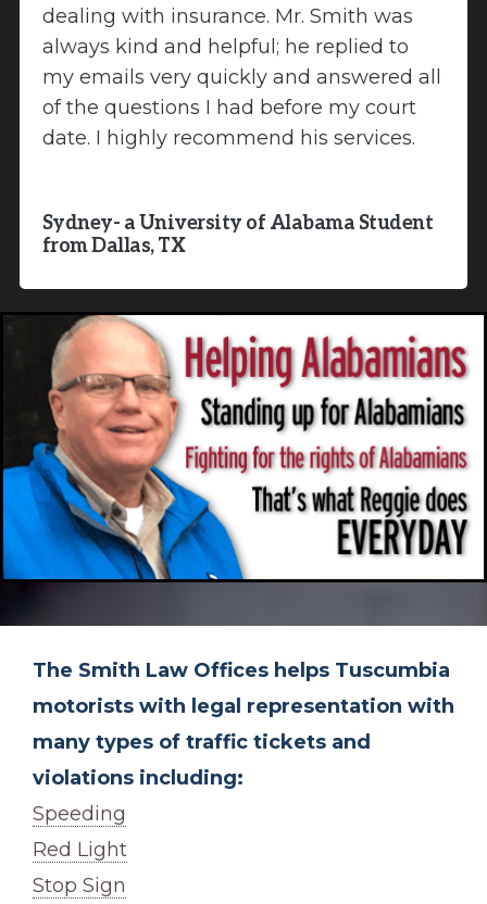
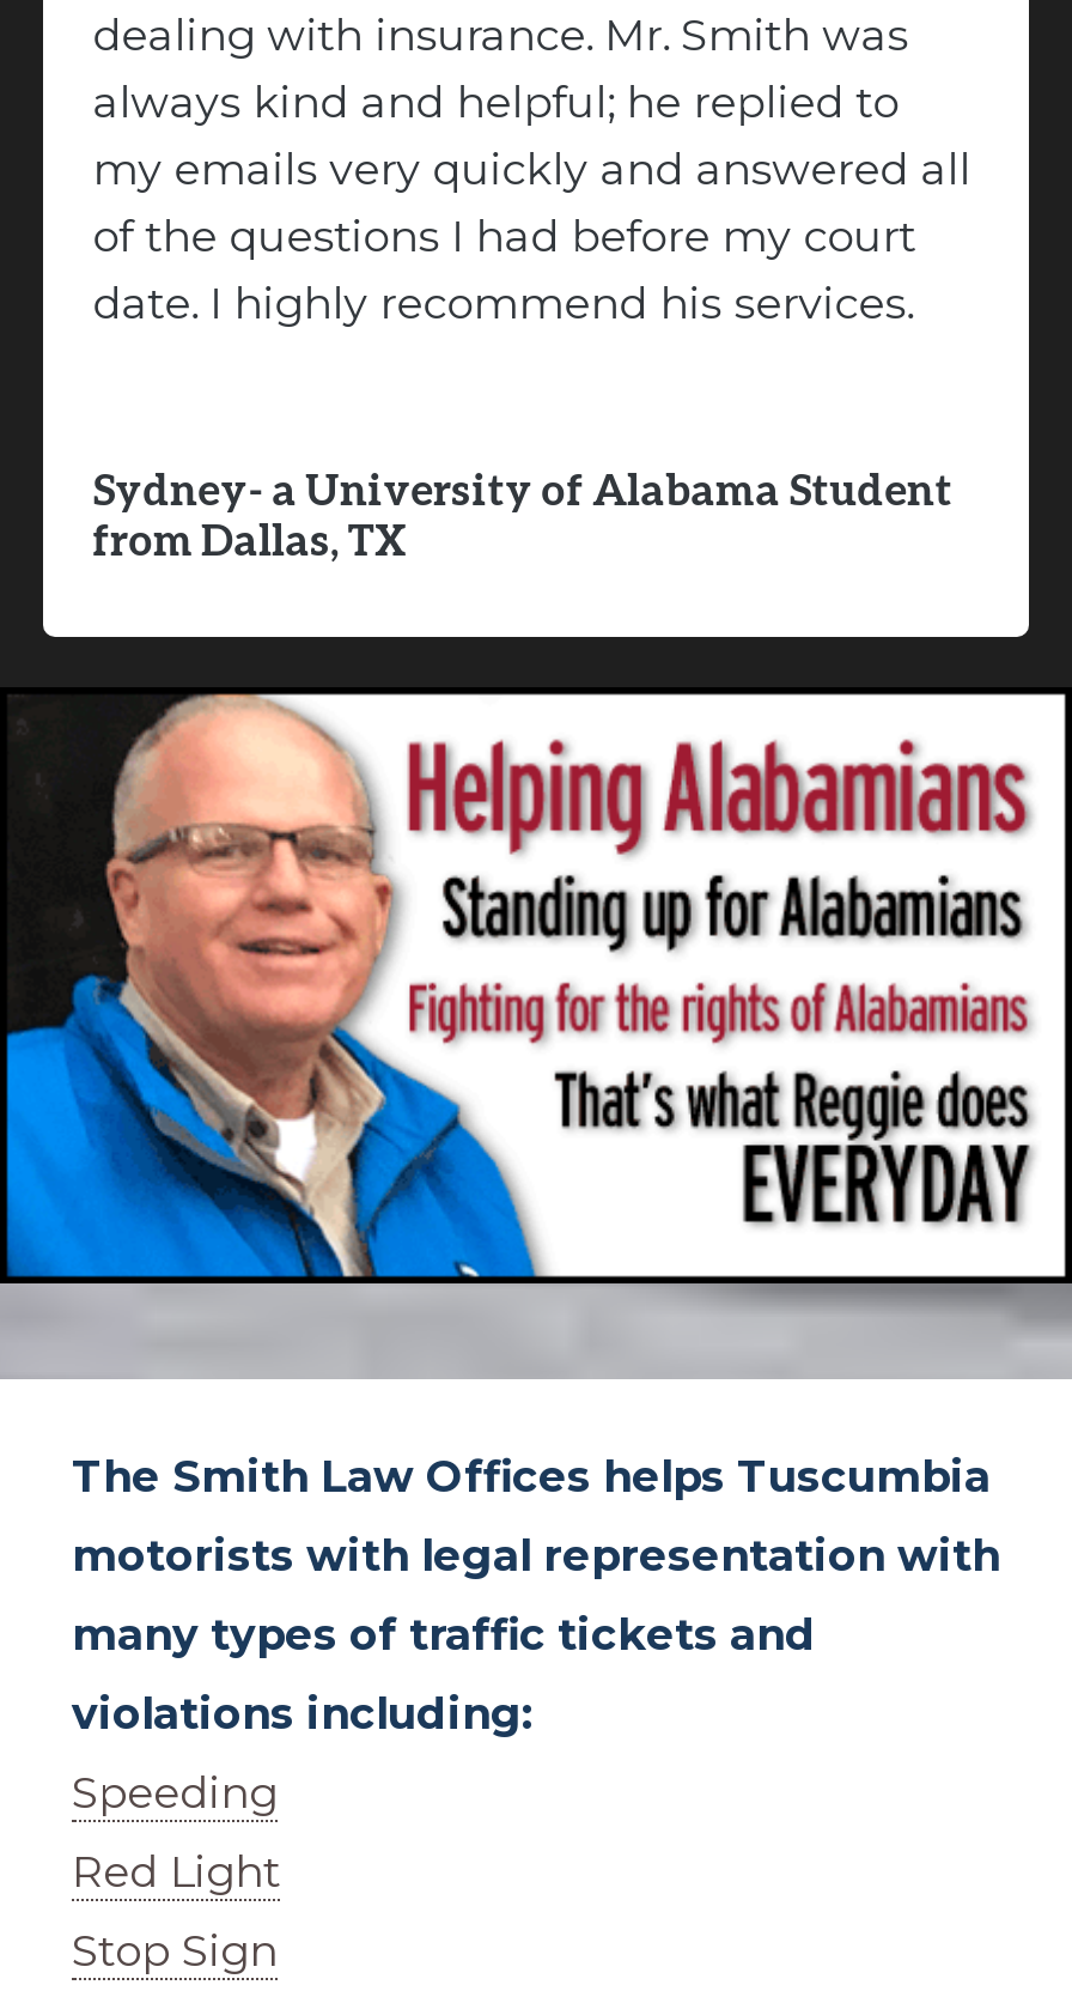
- [image]
+ [image]
